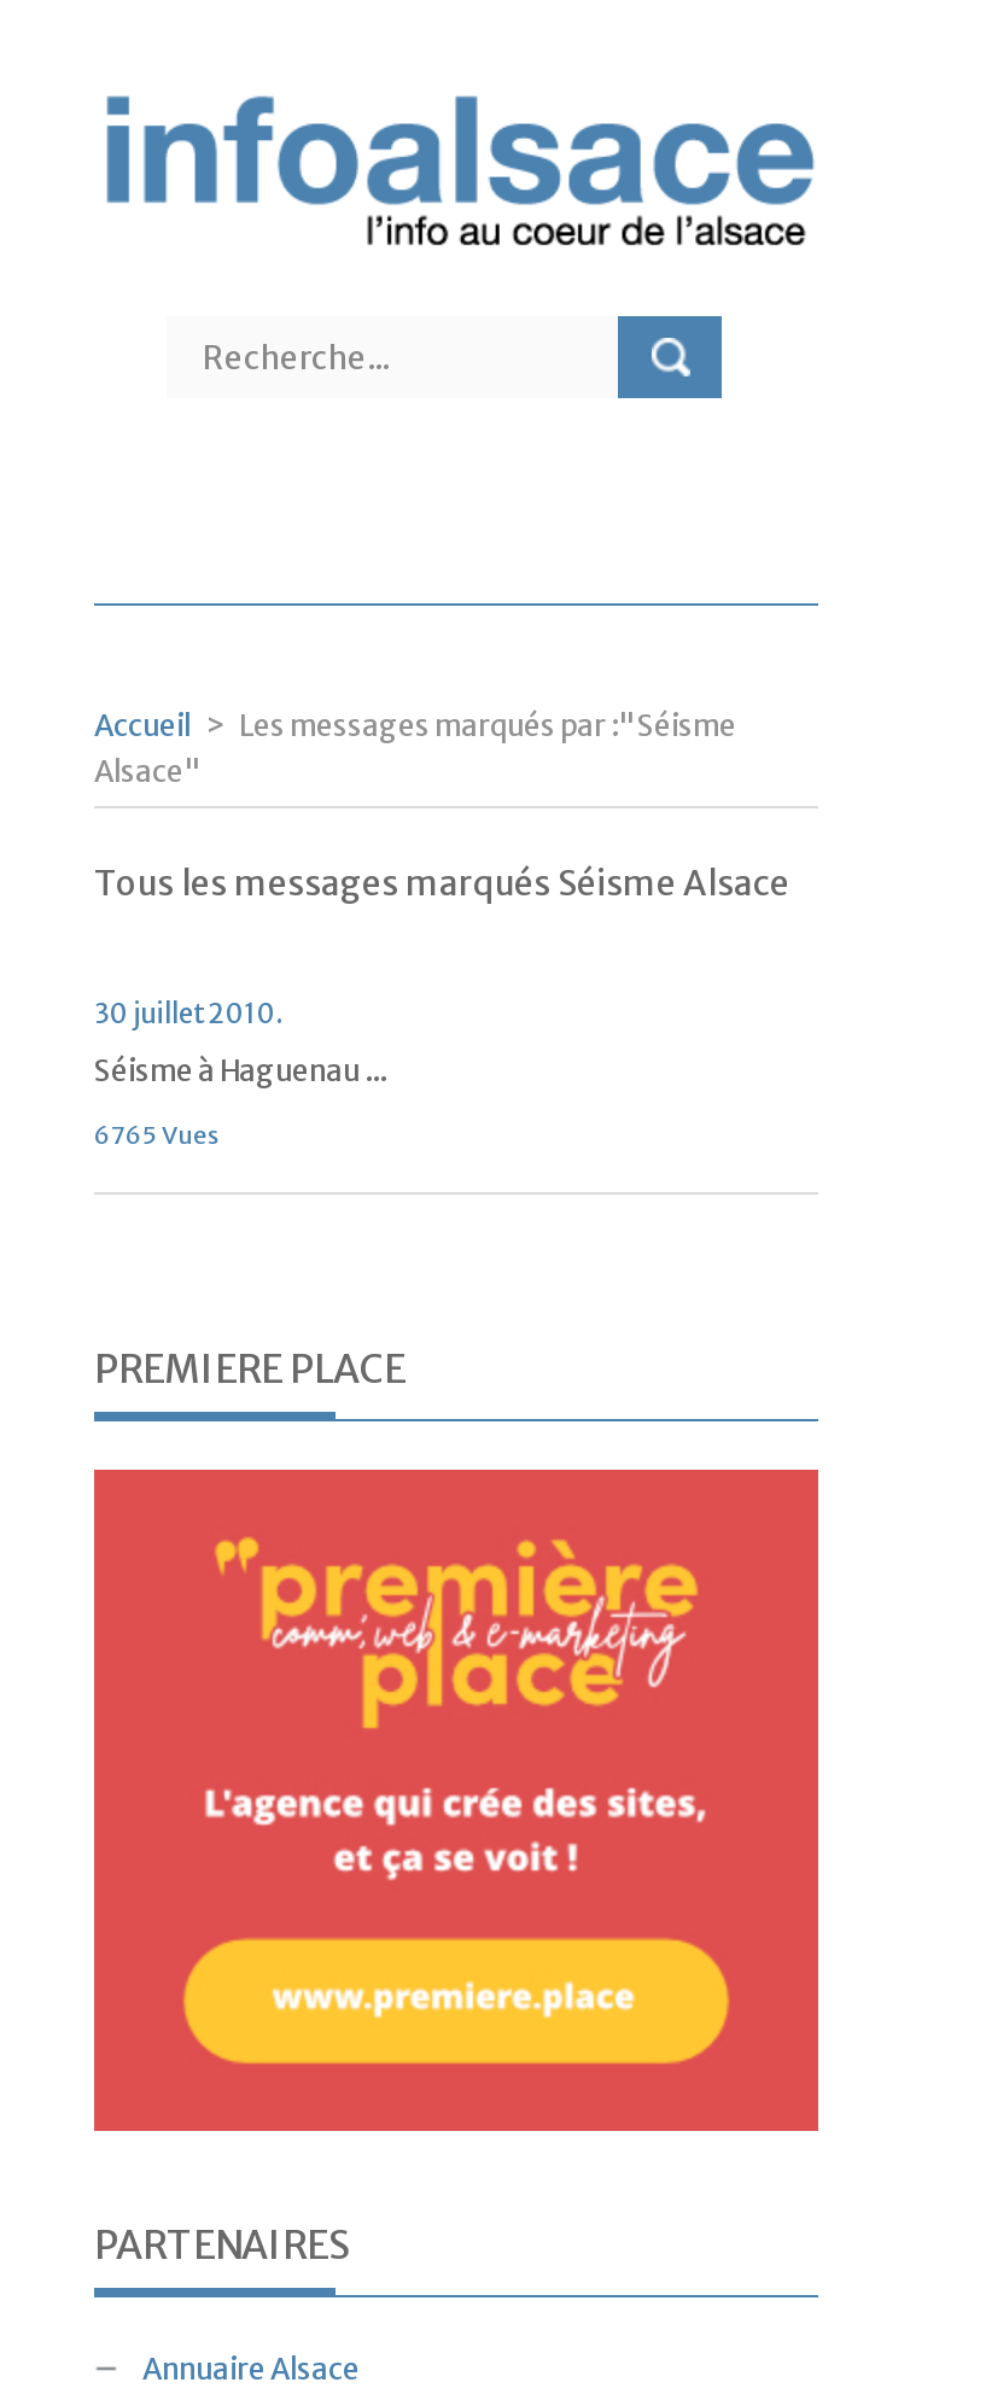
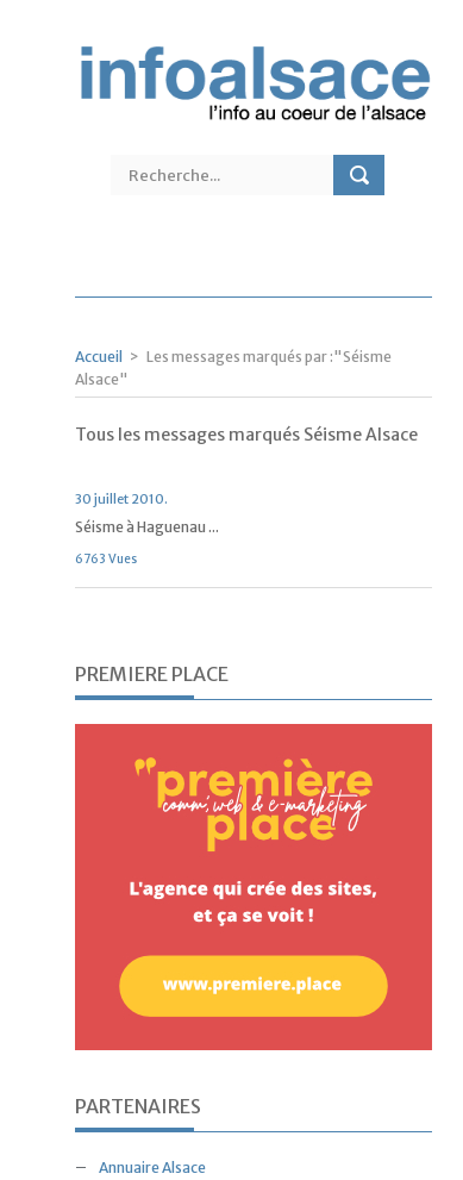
- 6765 Vues
+ 6763 Vues
